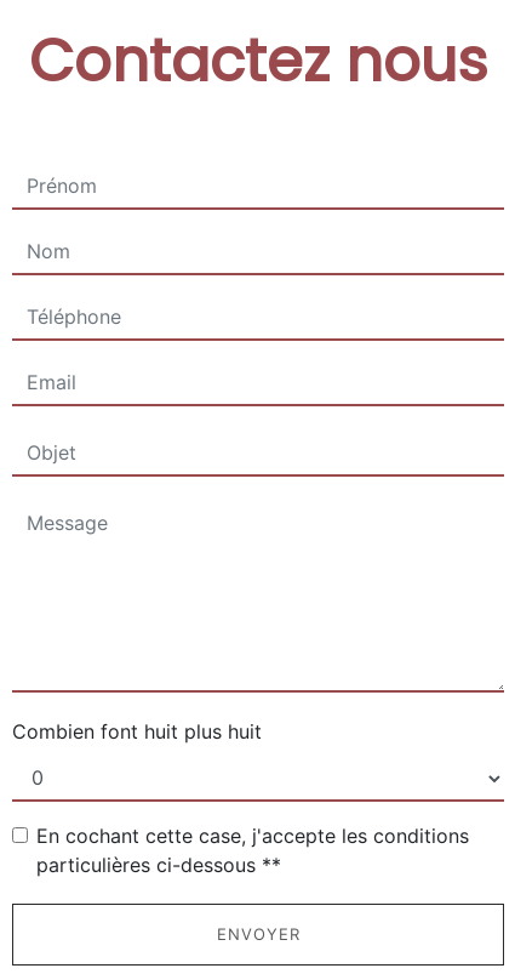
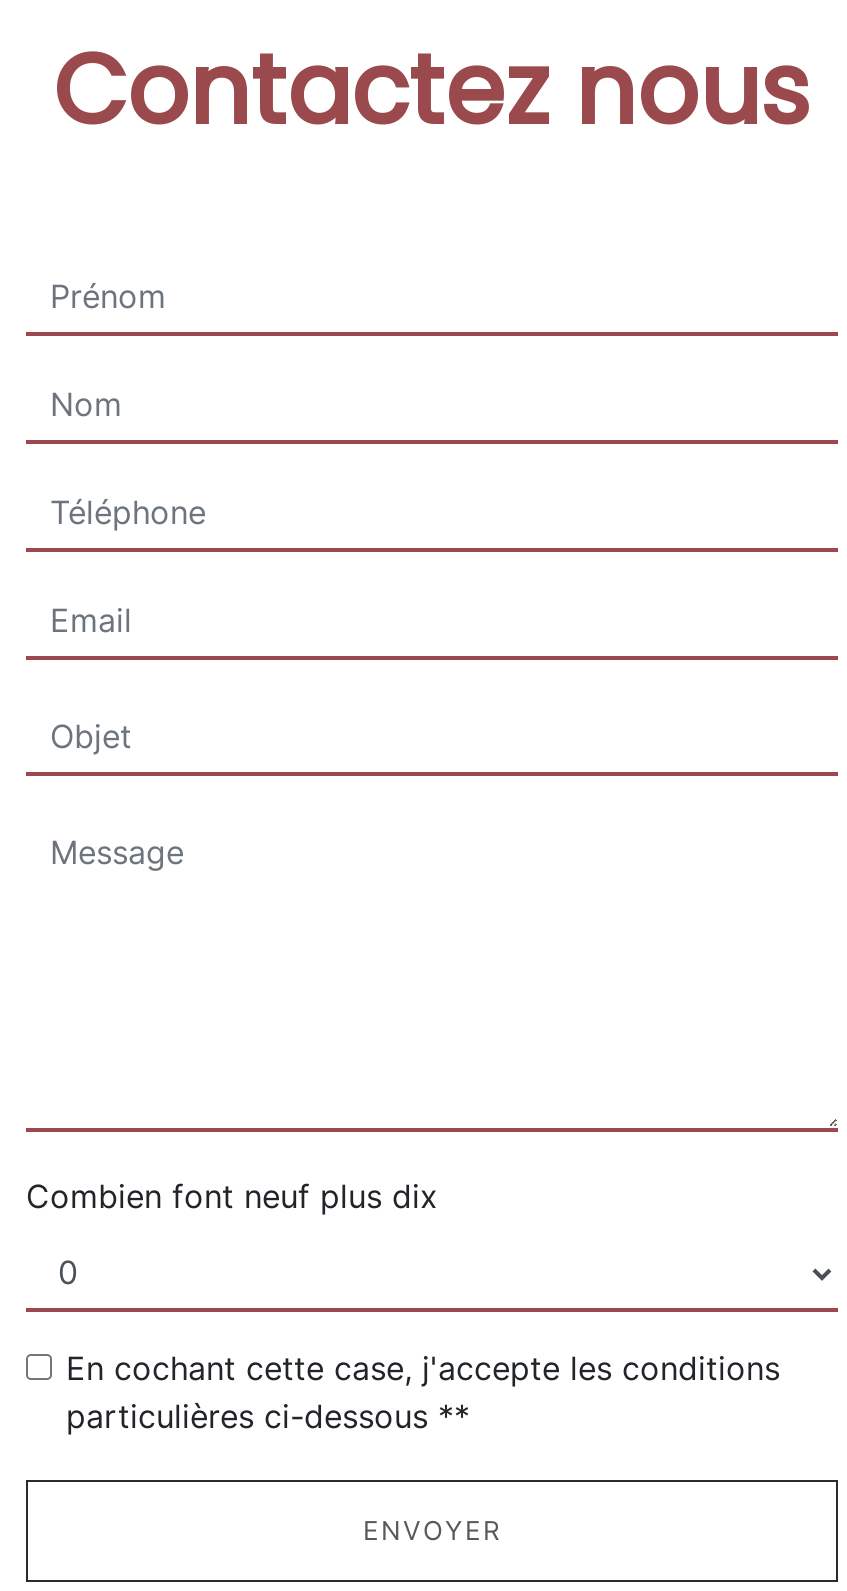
- Combien font huit plus huit
+ Combien font neuf plus dix
